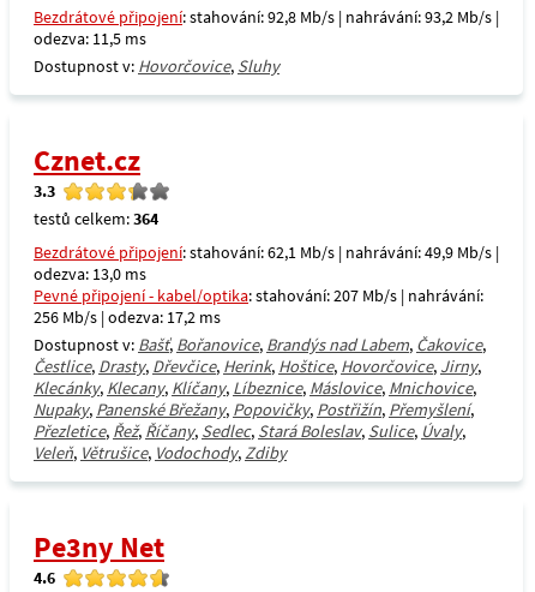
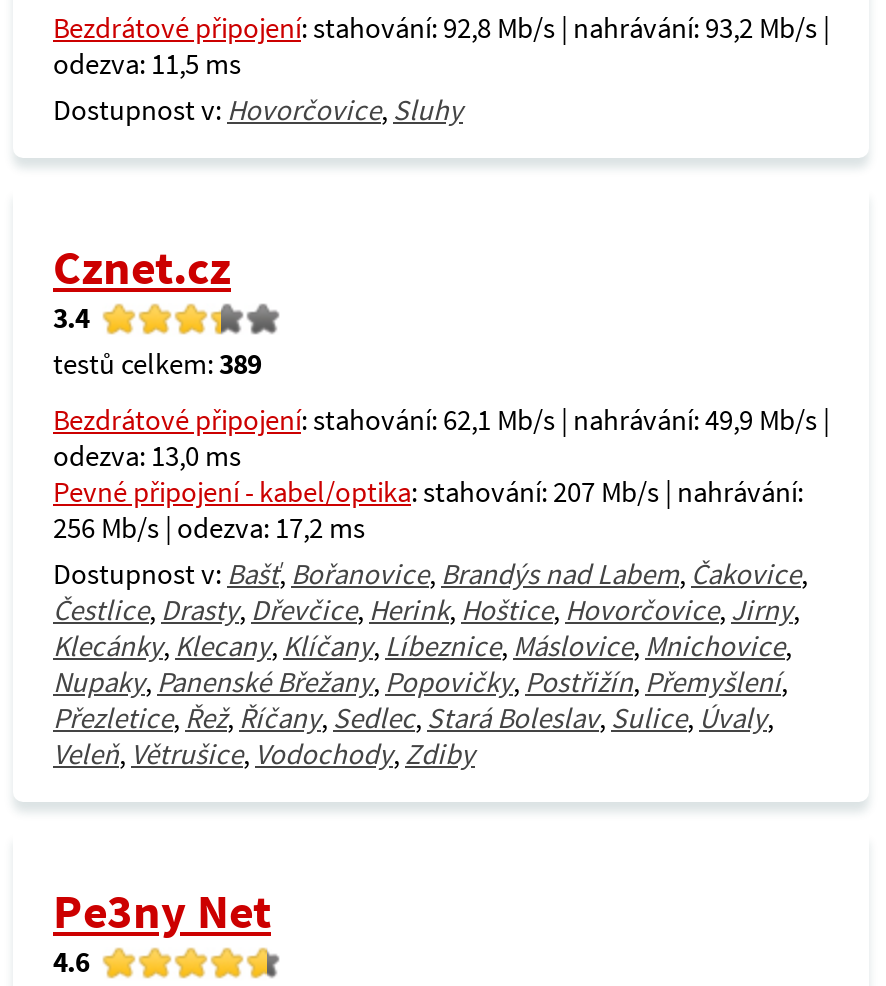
- 3.3
+ 3.4

- testů celkem: 364
+ testů celkem: 389
